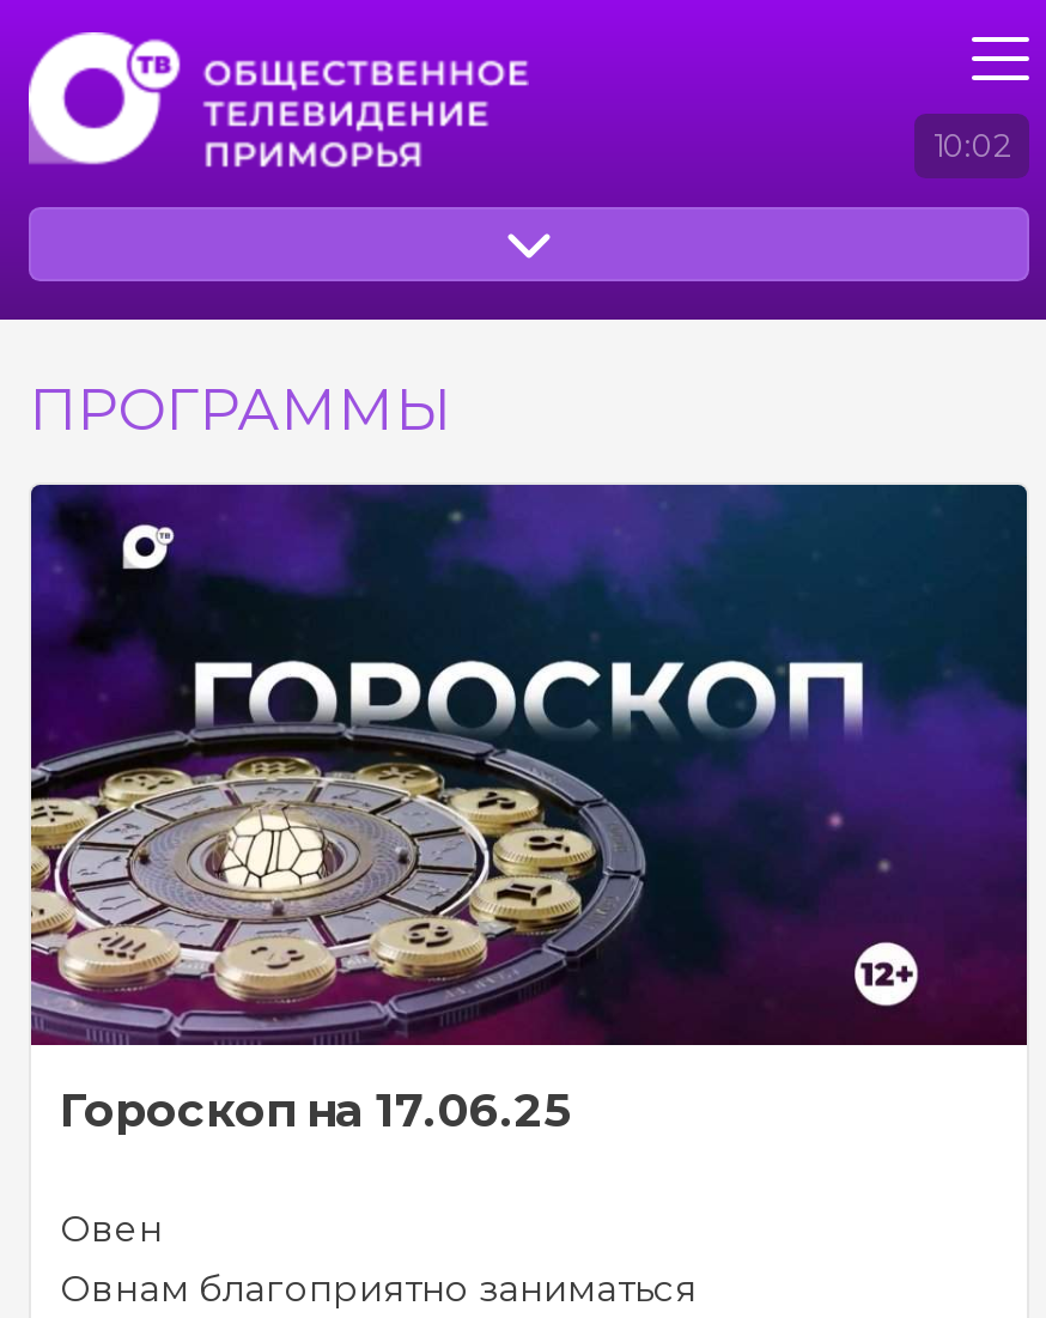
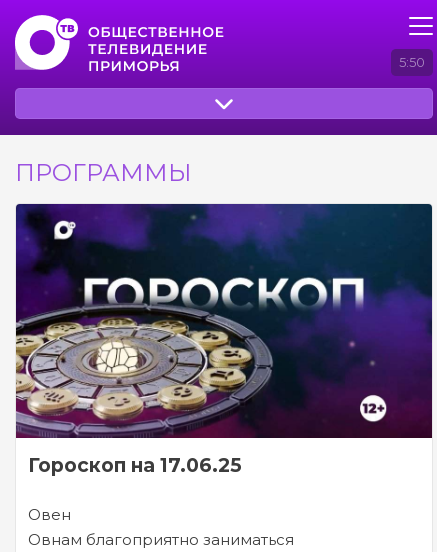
- 10:02
+ 5:50
